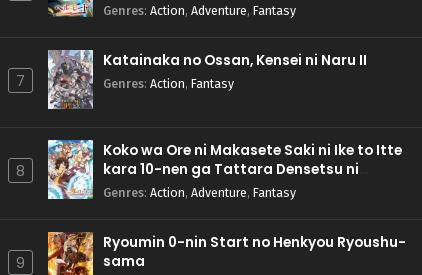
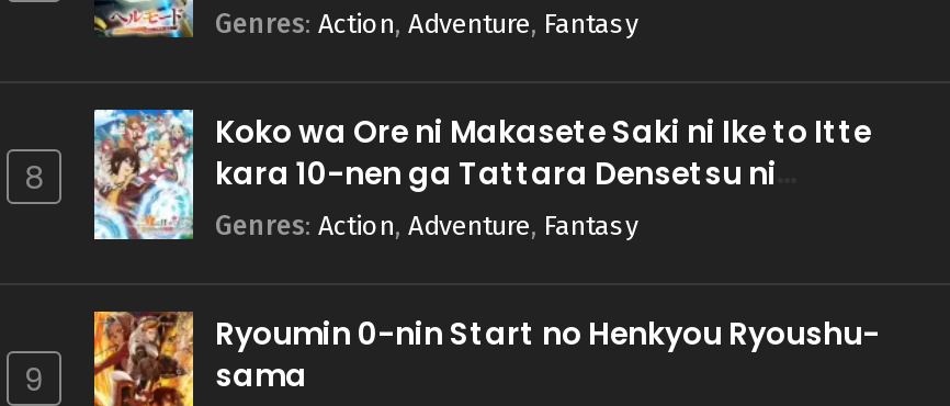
- [image]
- Katainaka no Ossan, Kensei ni Naru II
- Genres: Action, Fantasy

- 7
